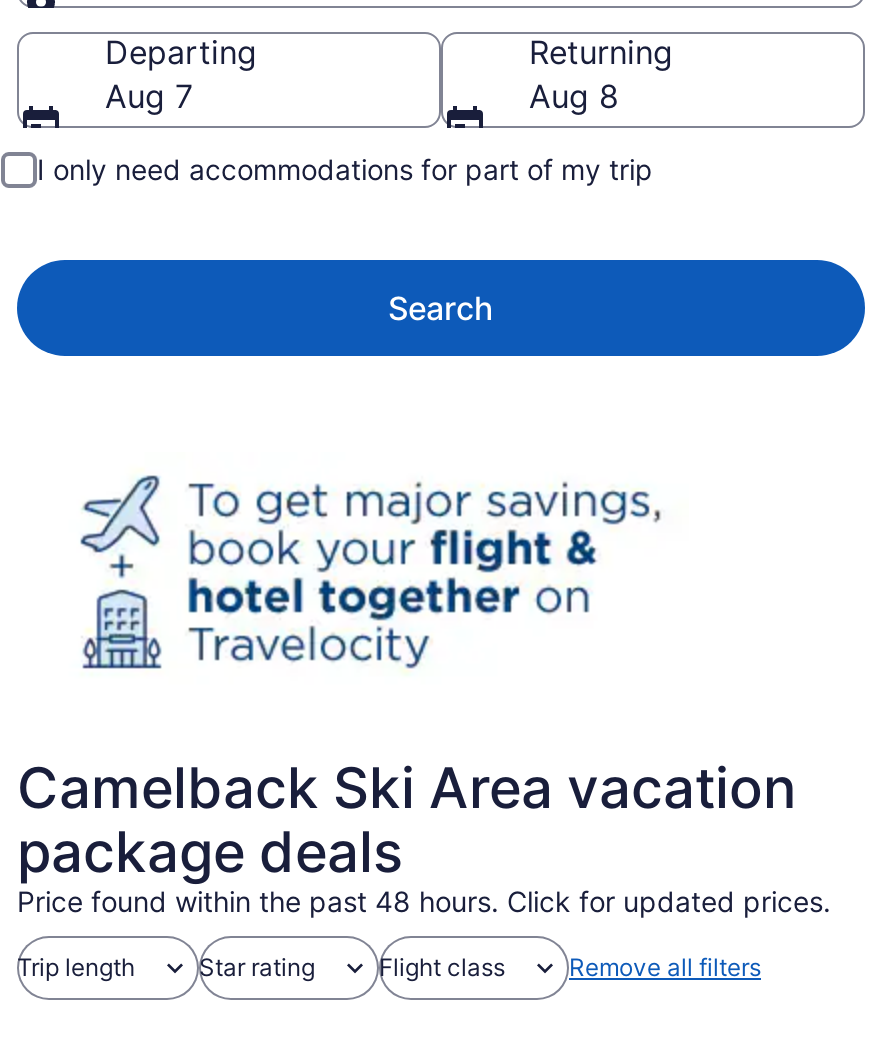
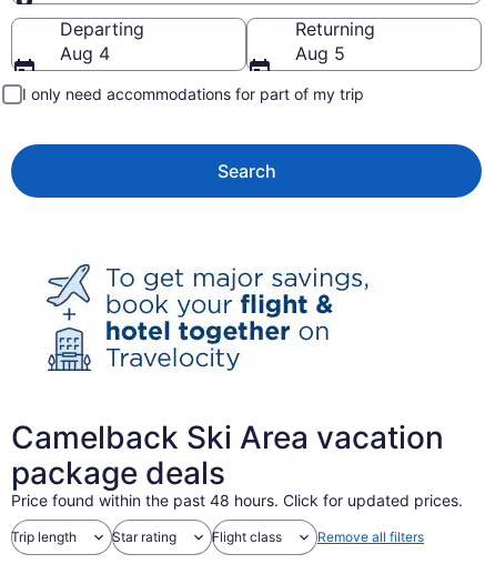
- Aug 7
+ Aug 4

- Aug 8
+ Aug 5
